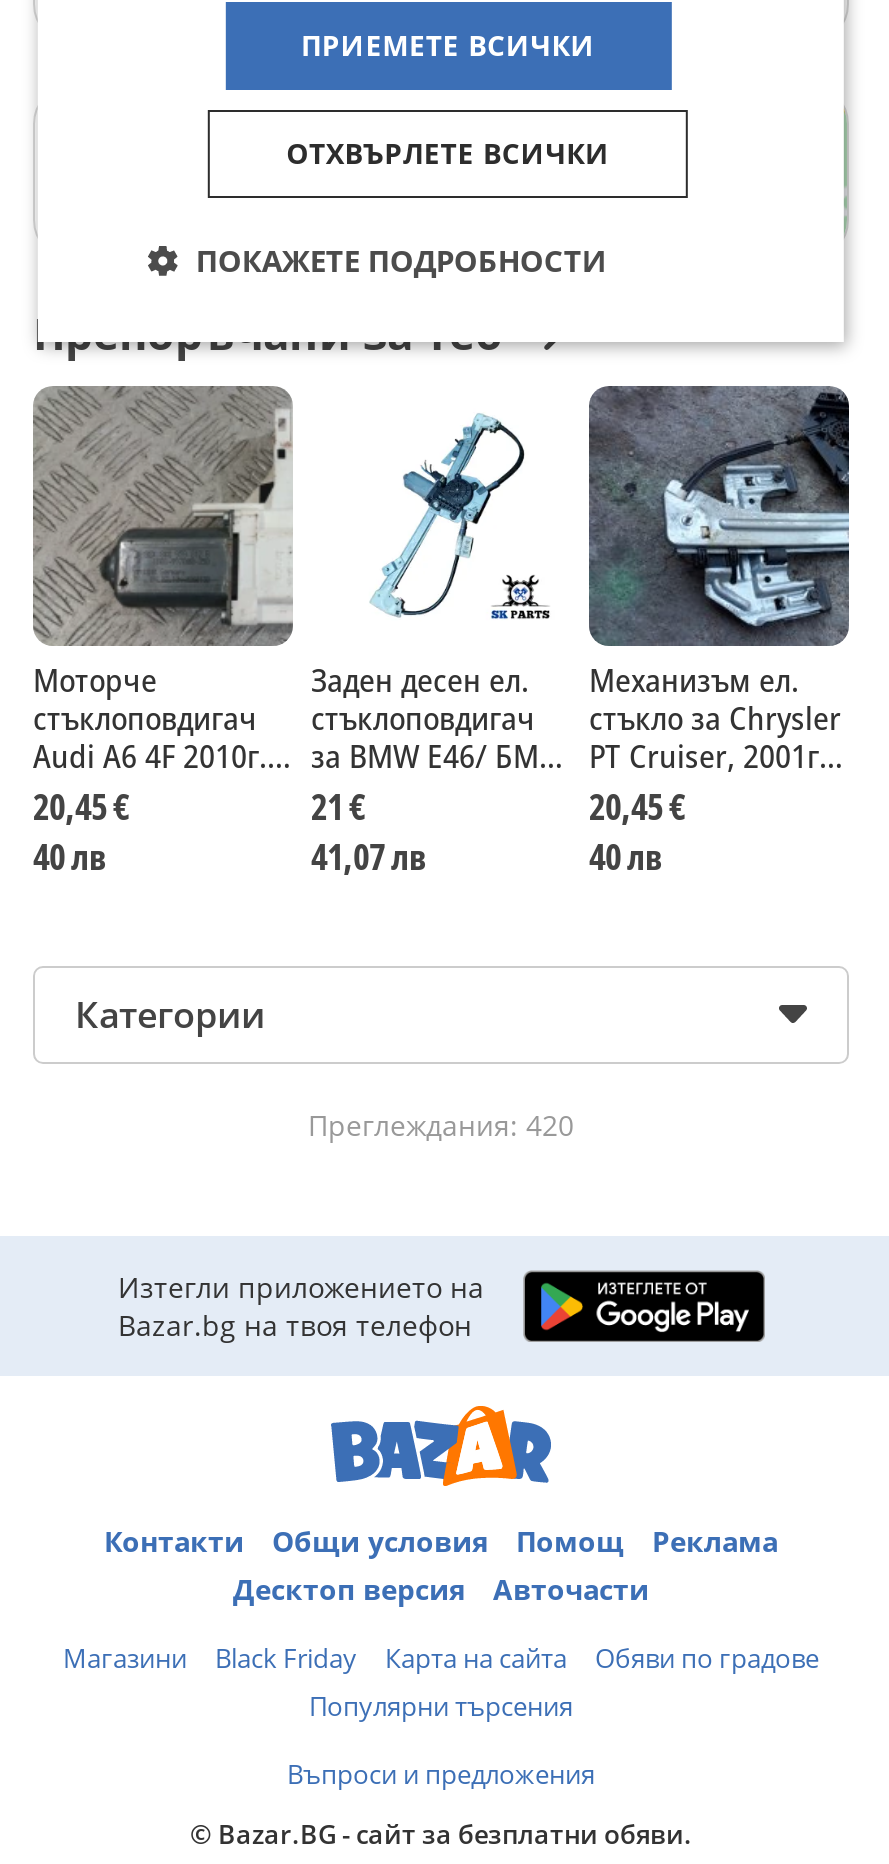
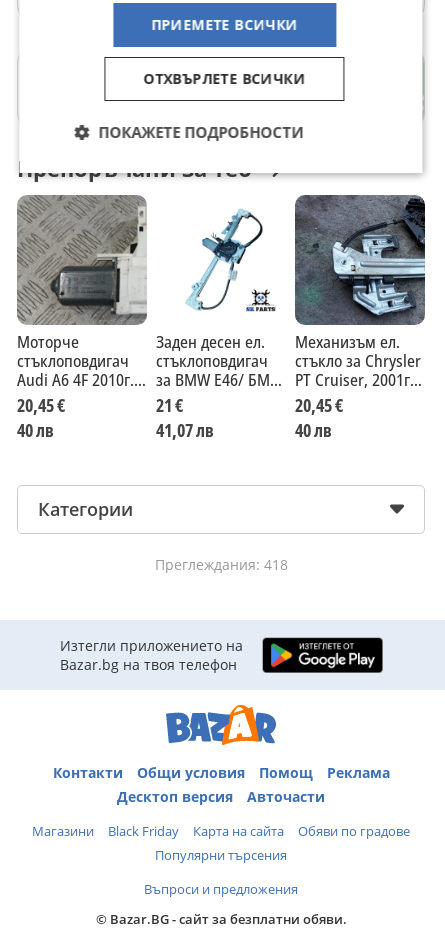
- Преглеждания: 420
+ Преглеждания: 418
